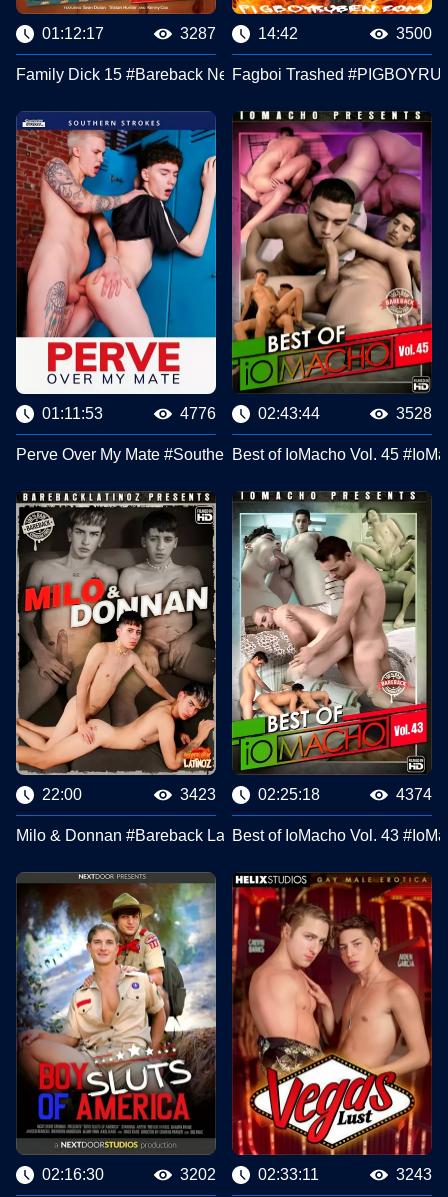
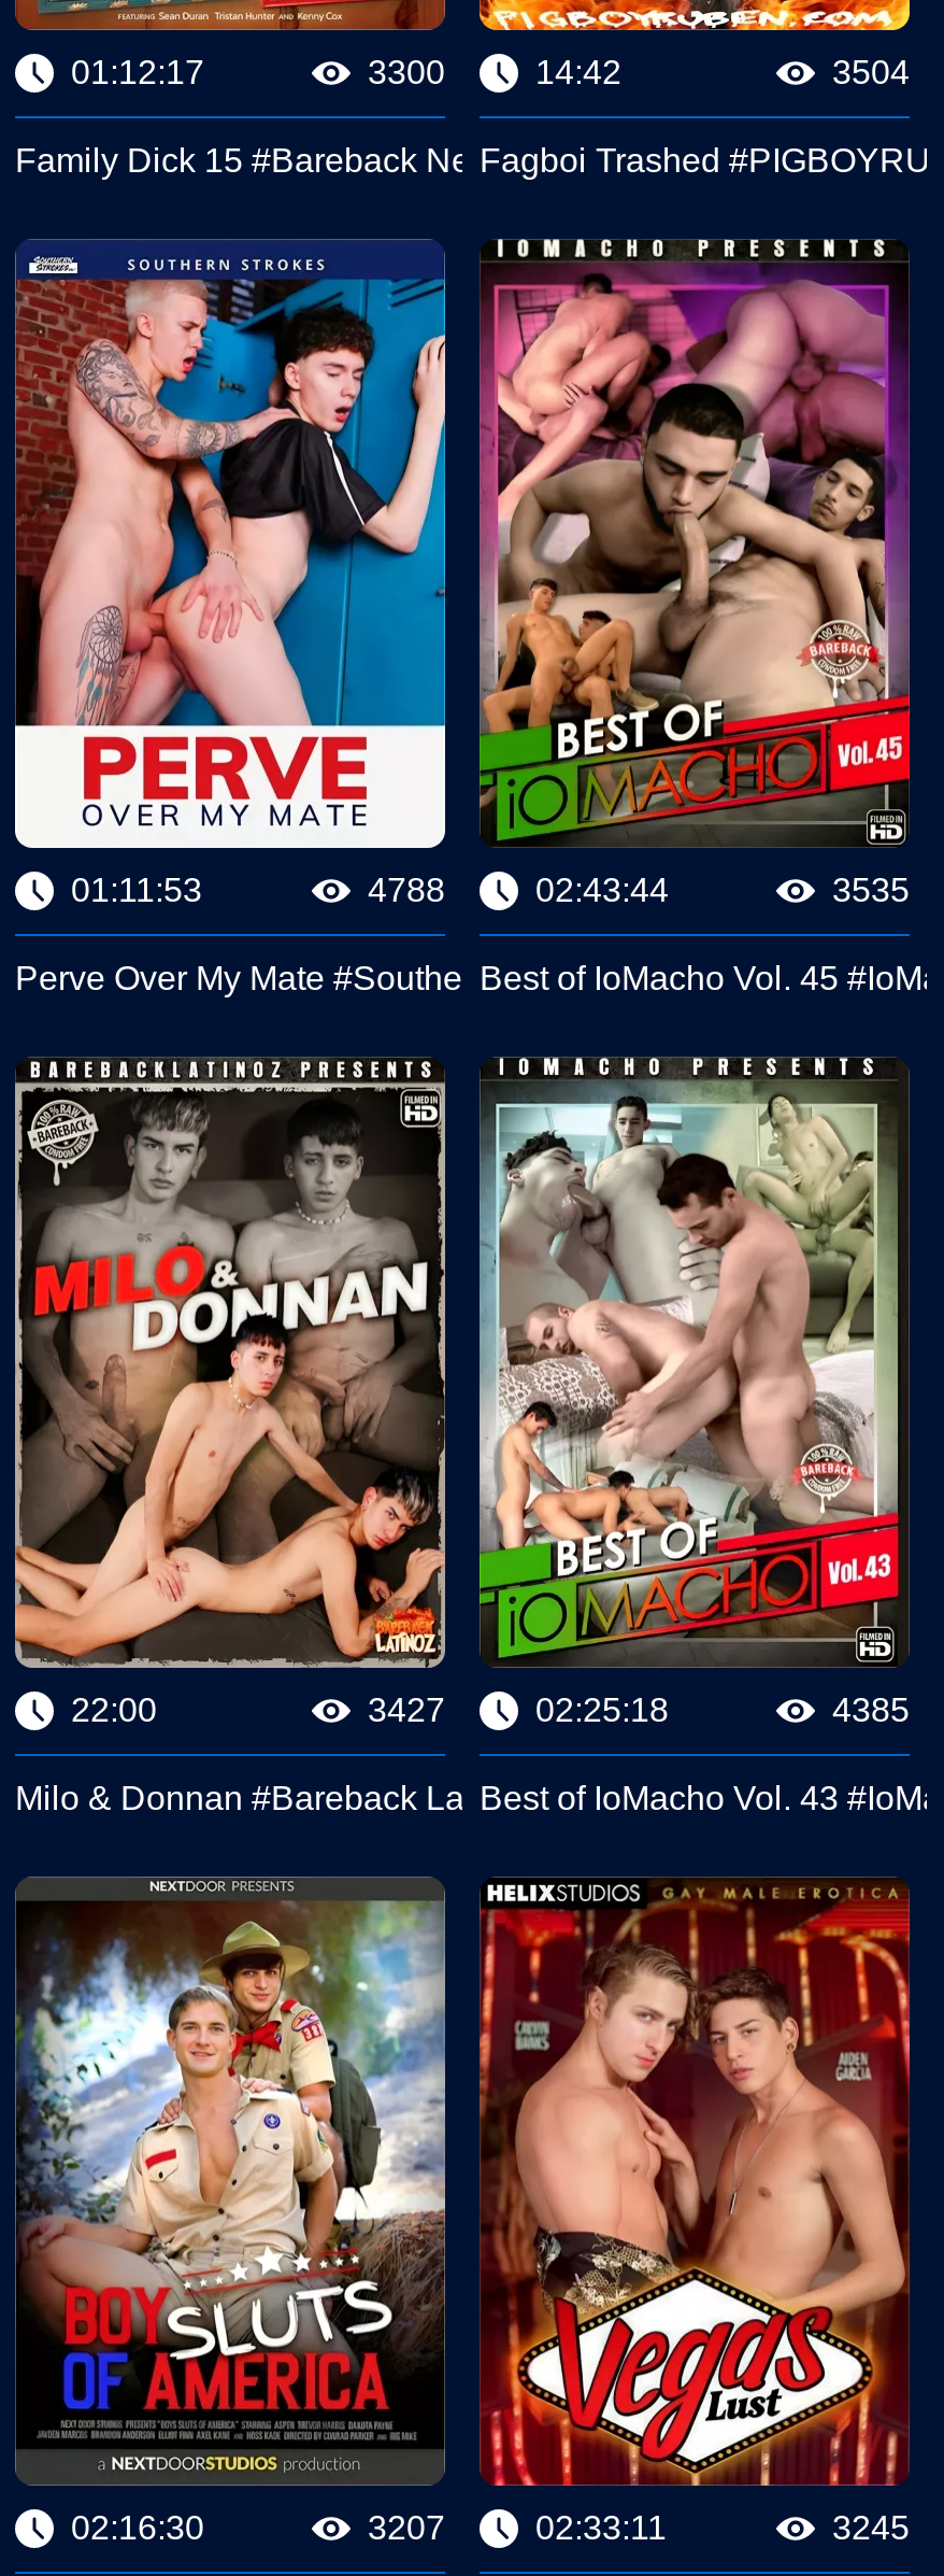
- 3287
+ 3300

- 3500
+ 3504

- 4776
+ 4788

- 3528
+ 3535

- 3423
+ 3427

- 4374
+ 4385

- 3202
+ 3207

- 3243
+ 3245
